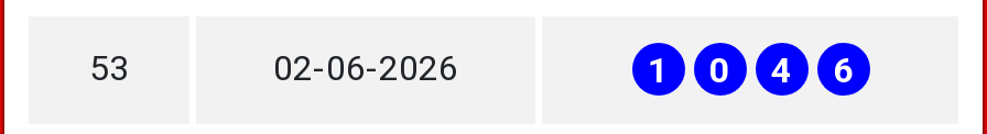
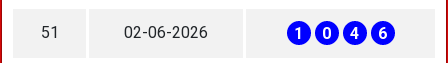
- 53
+ 51
